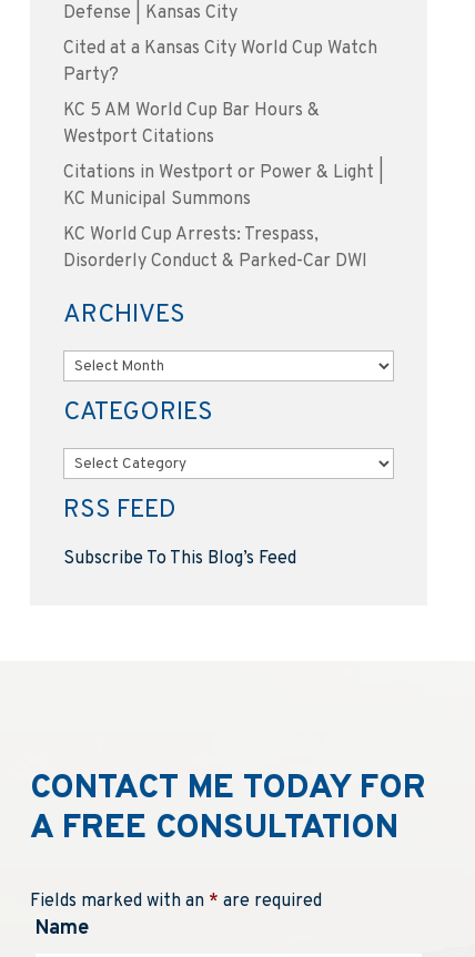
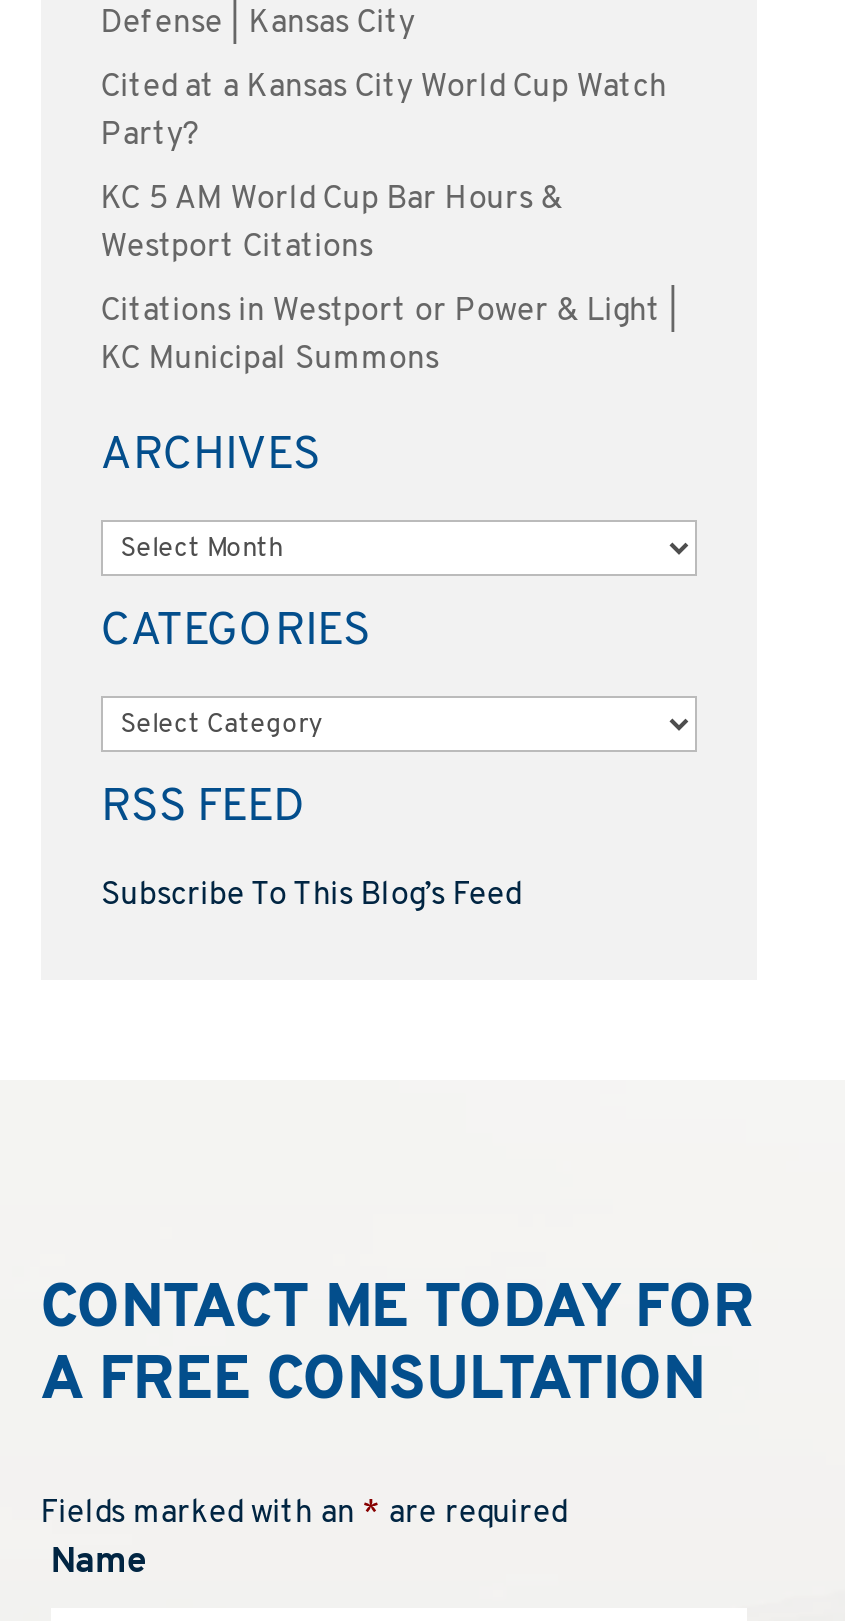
- KC World Cup Arrests: Trespass,
- Disorderly Conduct & Parked-Car DWI
